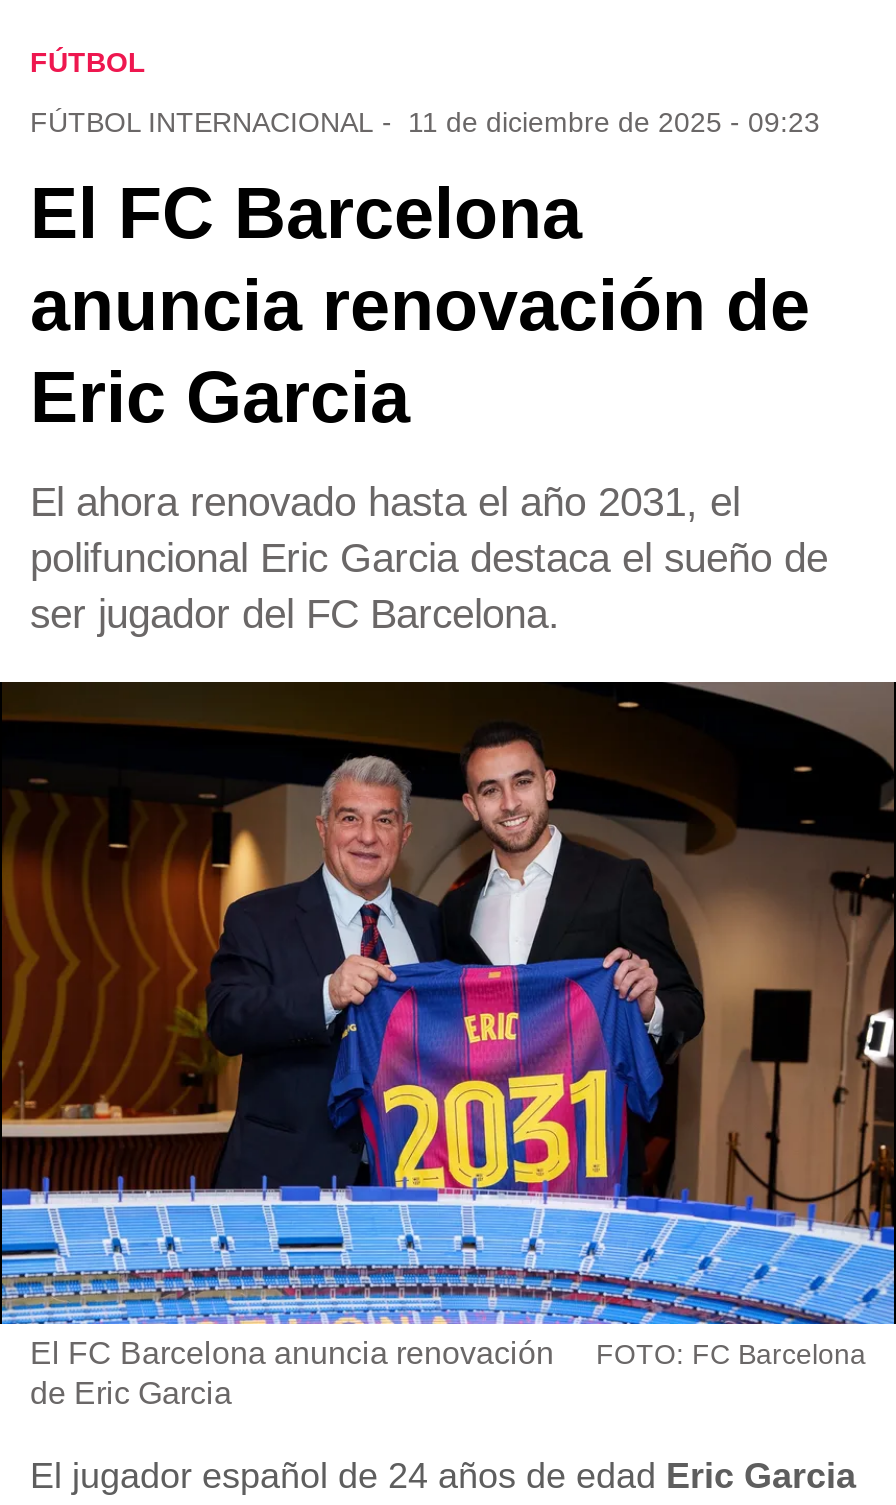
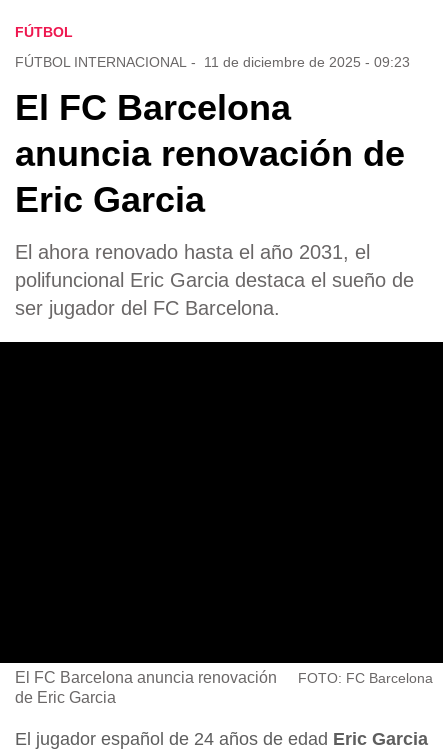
- [image]
